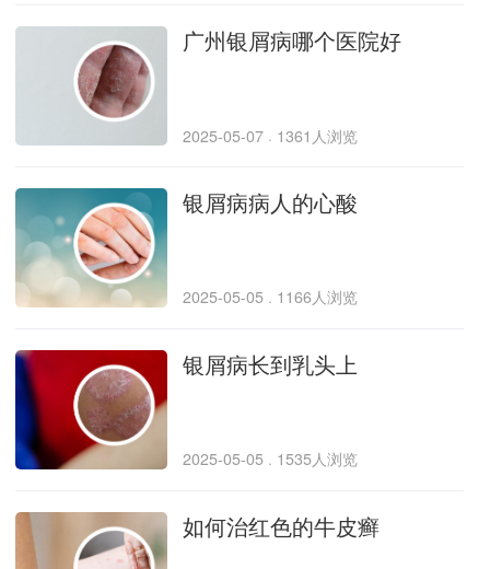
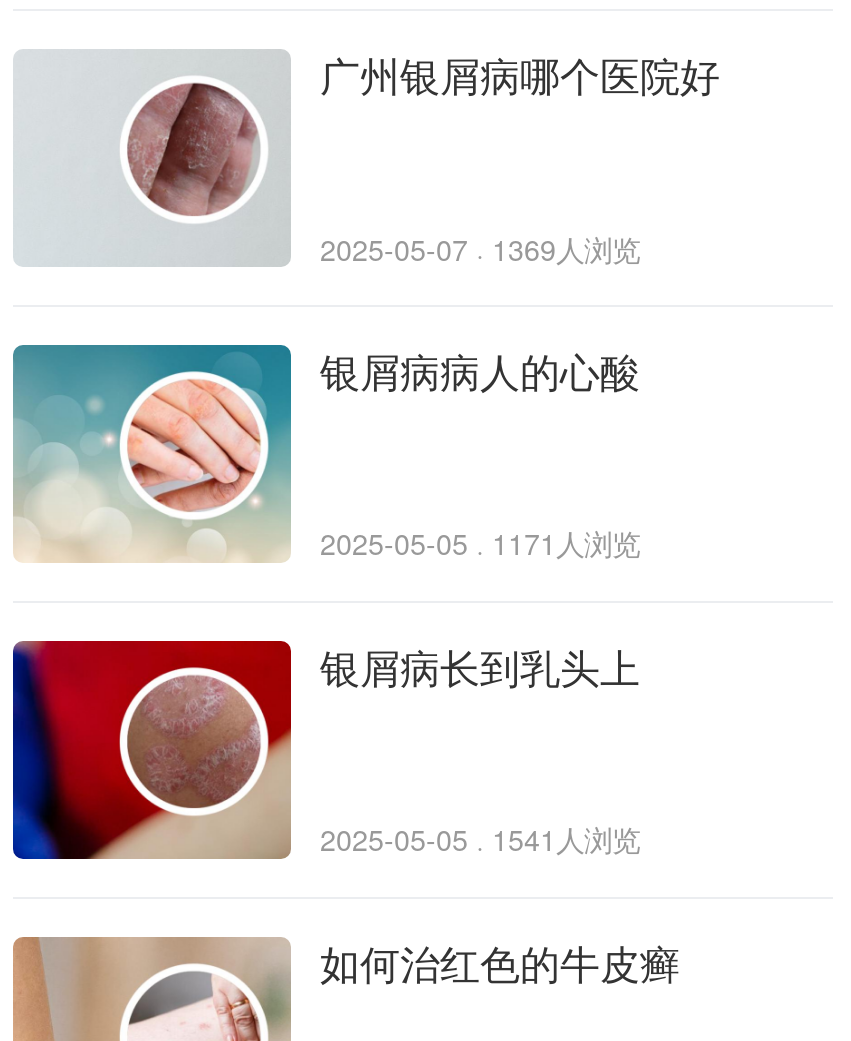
- 2025-05-07 · 1361人浏览
+ 2025-05-07 · 1369人浏览

- 2025-05-05 · 1166人浏览
+ 2025-05-05 · 1171人浏览

- 2025-05-05 · 1535人浏览
+ 2025-05-05 · 1541人浏览
